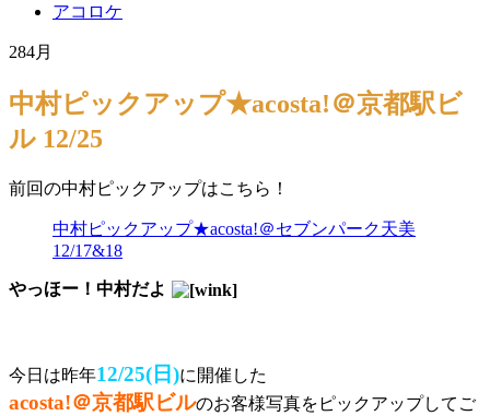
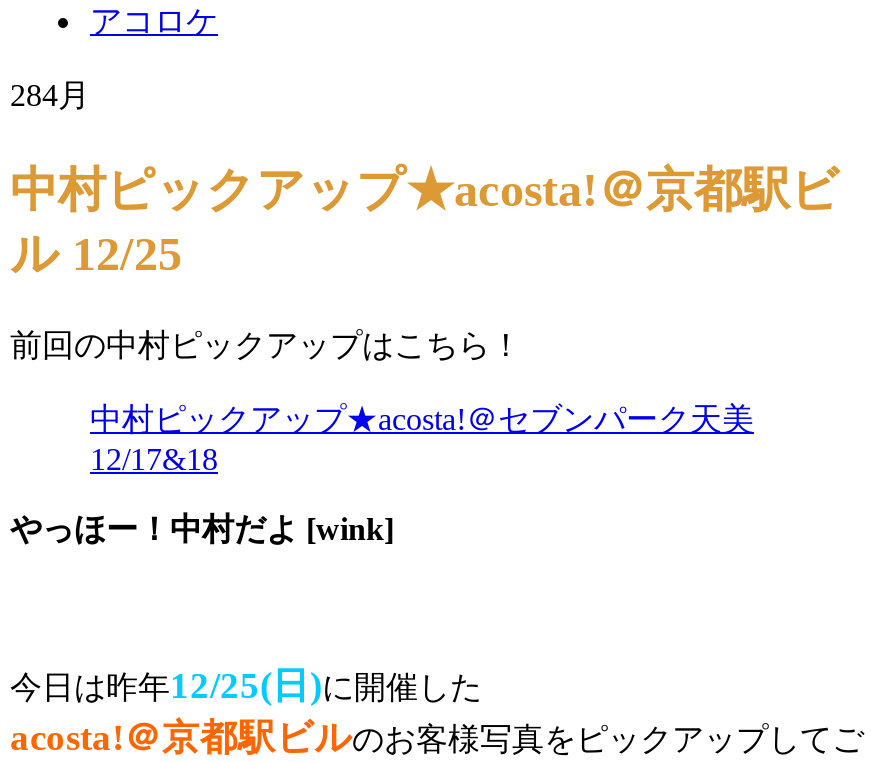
- やっほー！中村だよ
+ やっほー！中村だよ [wink]
